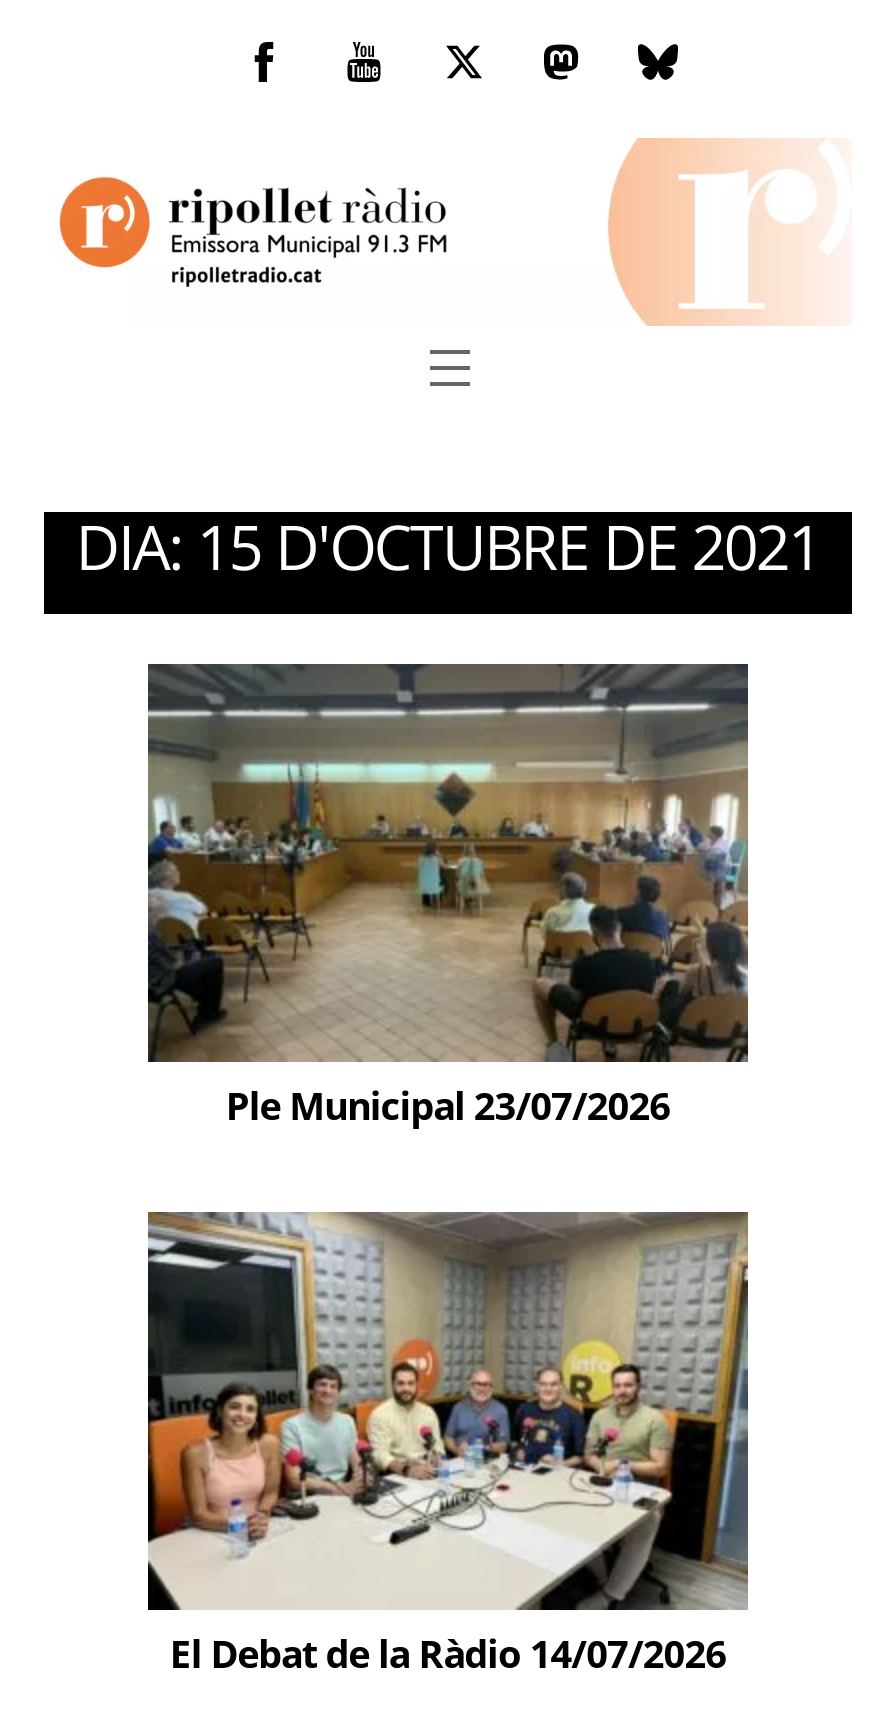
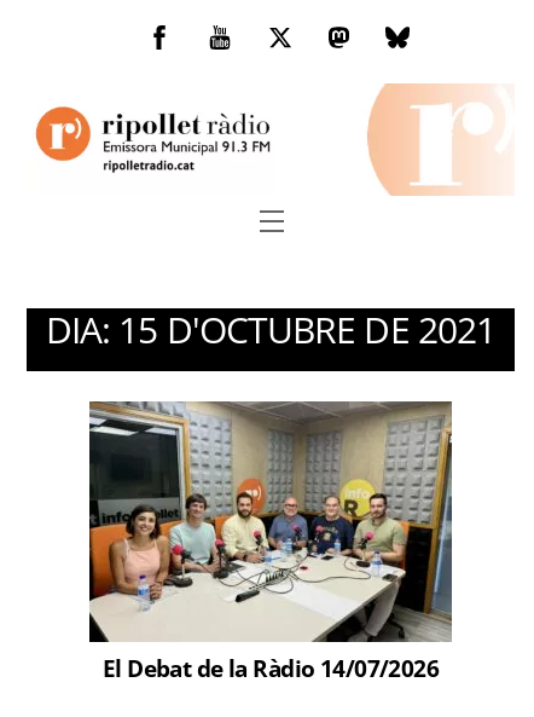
- [image]
- Ple Municipal 23/07/2026
